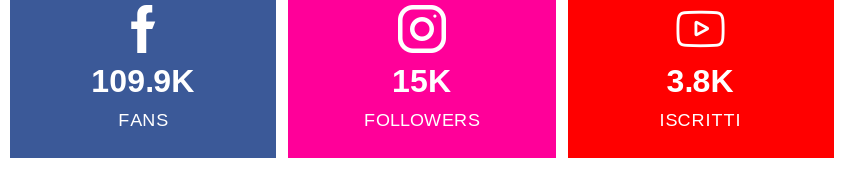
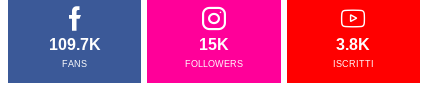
- 109.9K
+ 109.7K
